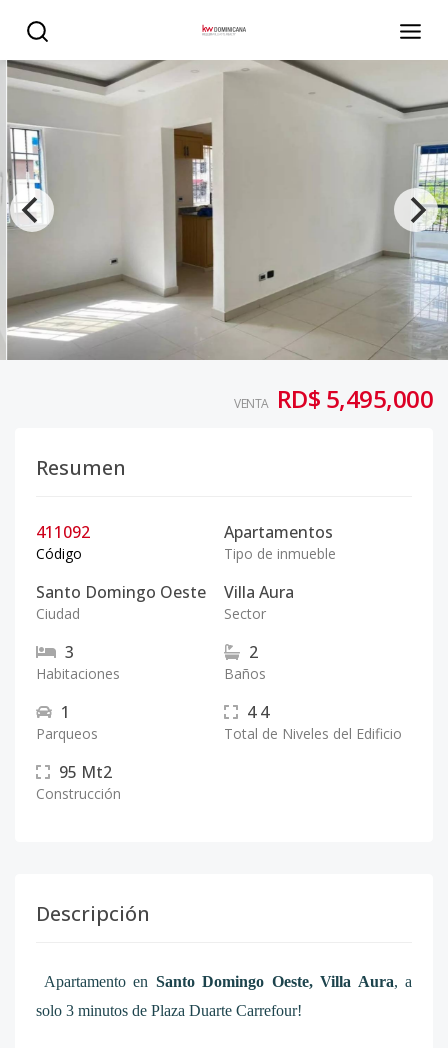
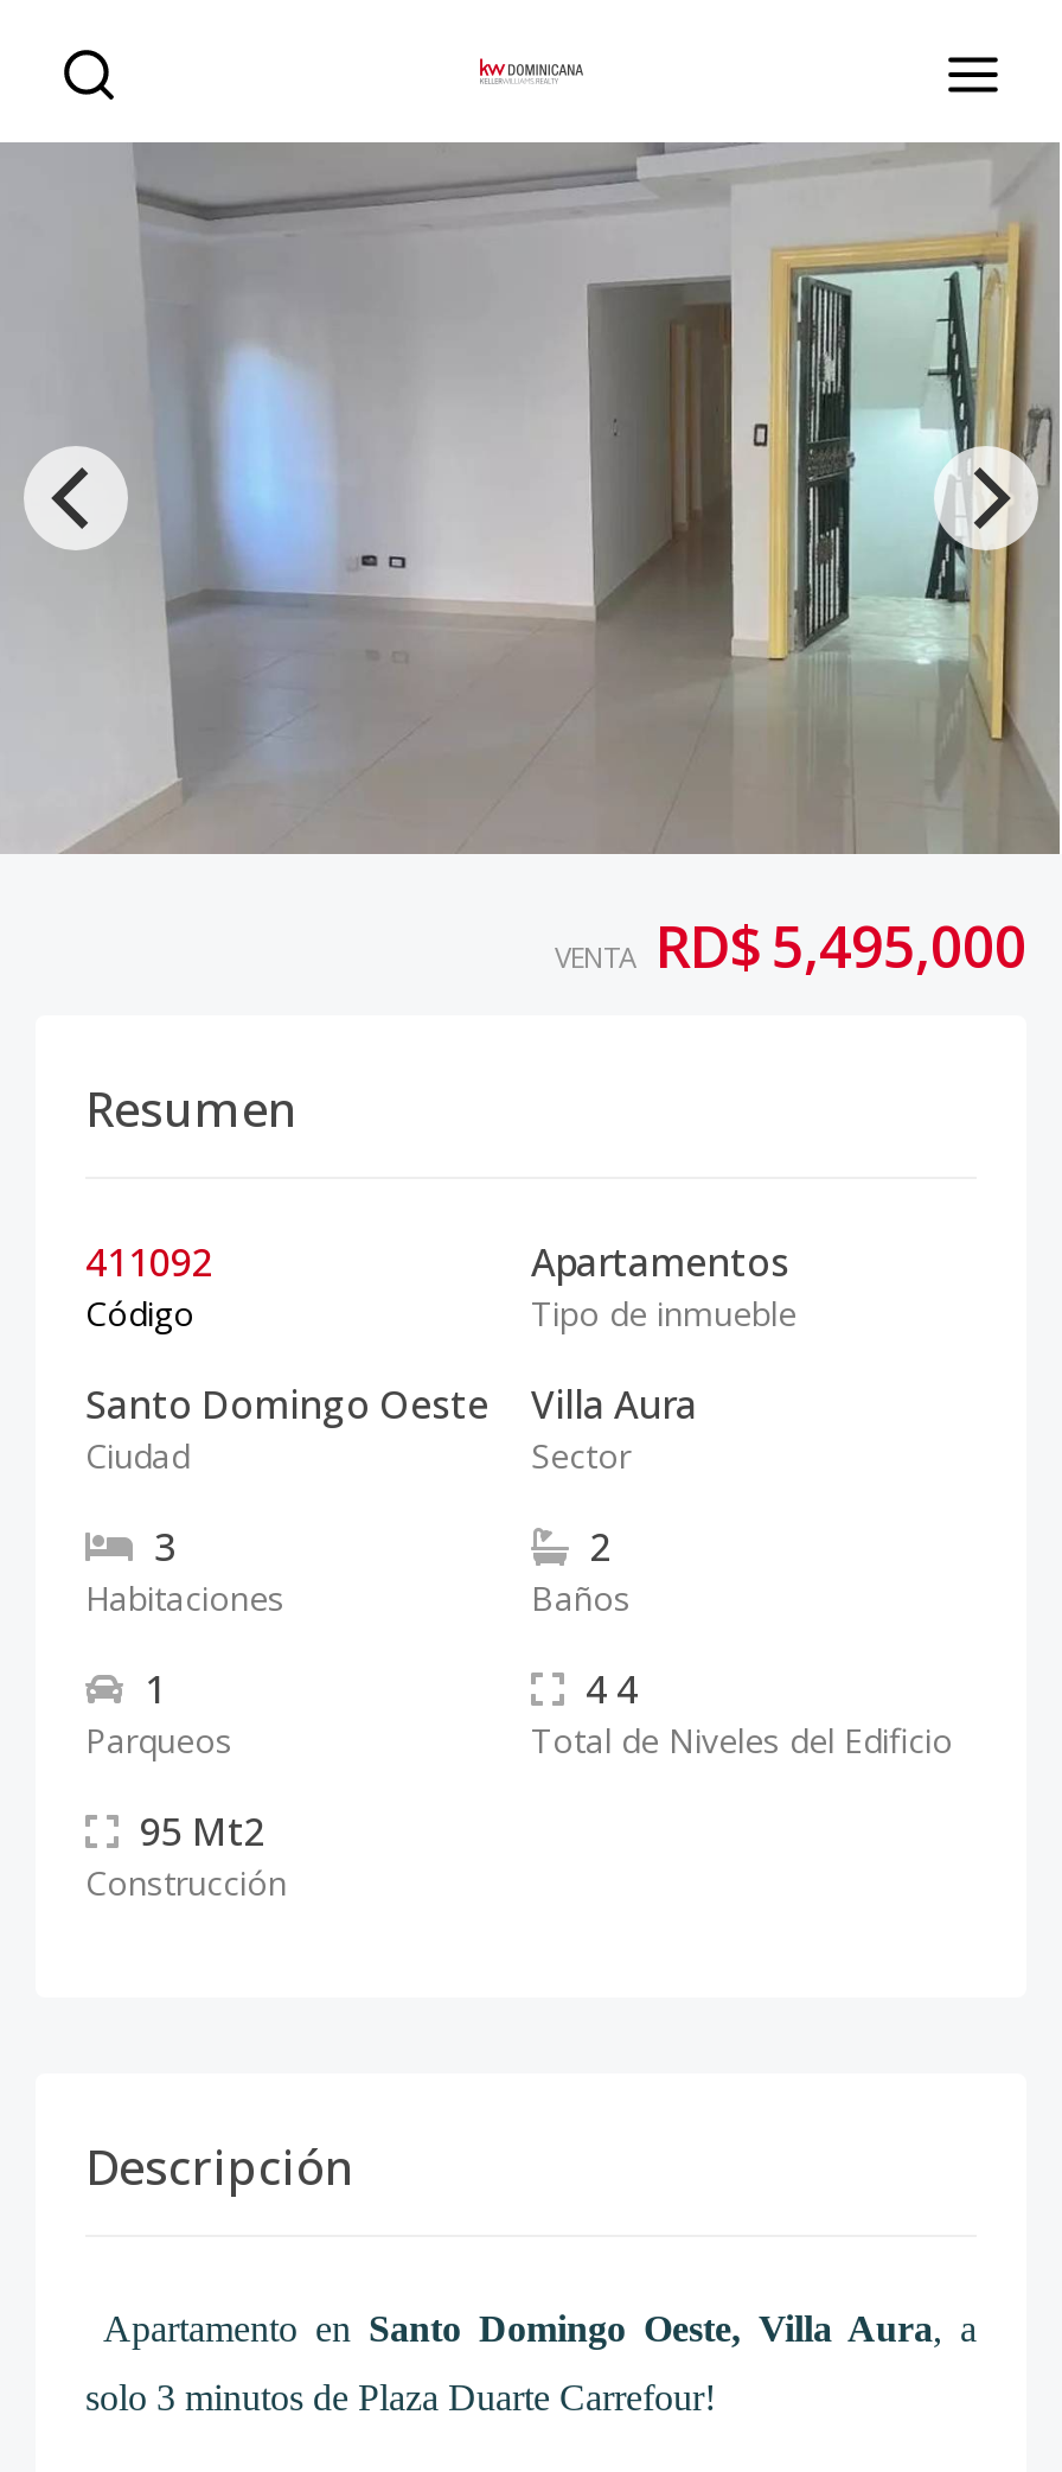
- [image]
+ [image]
